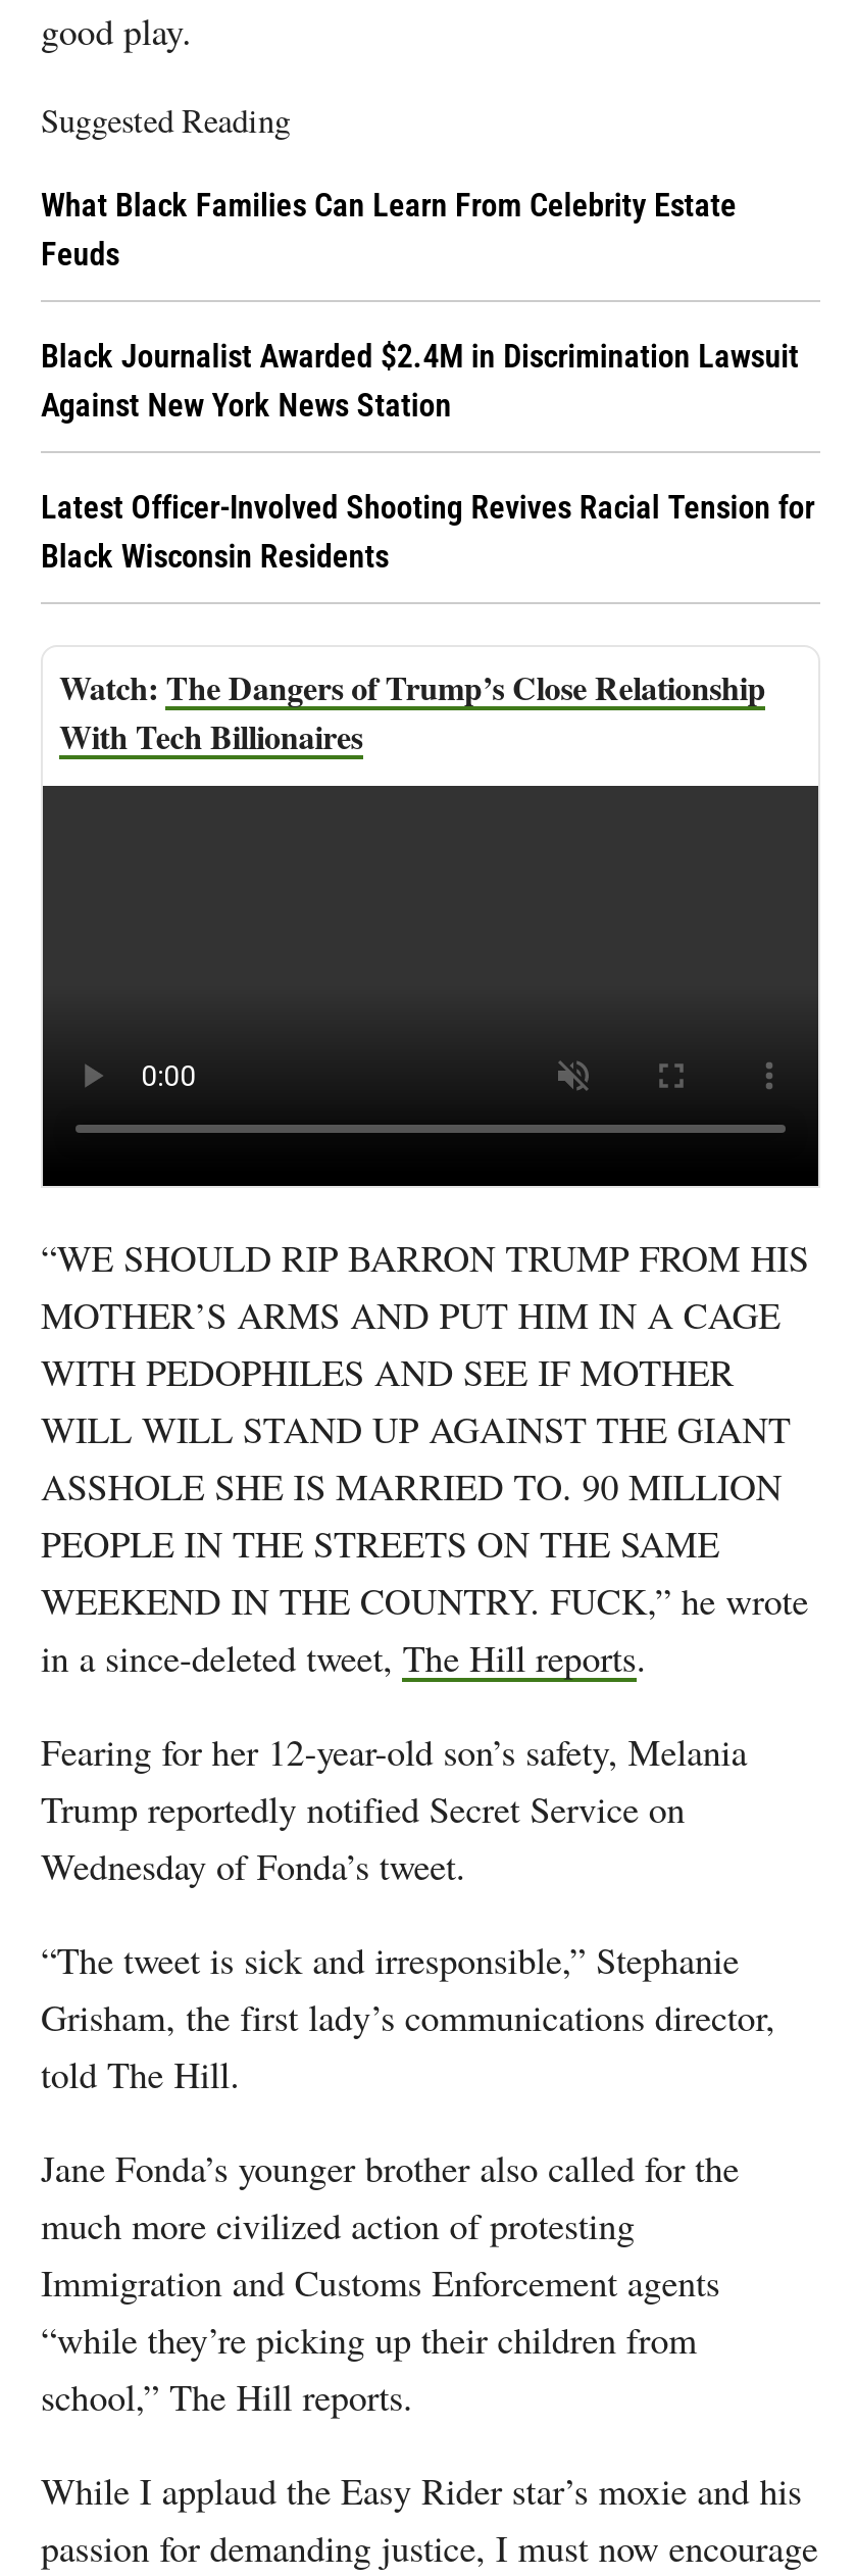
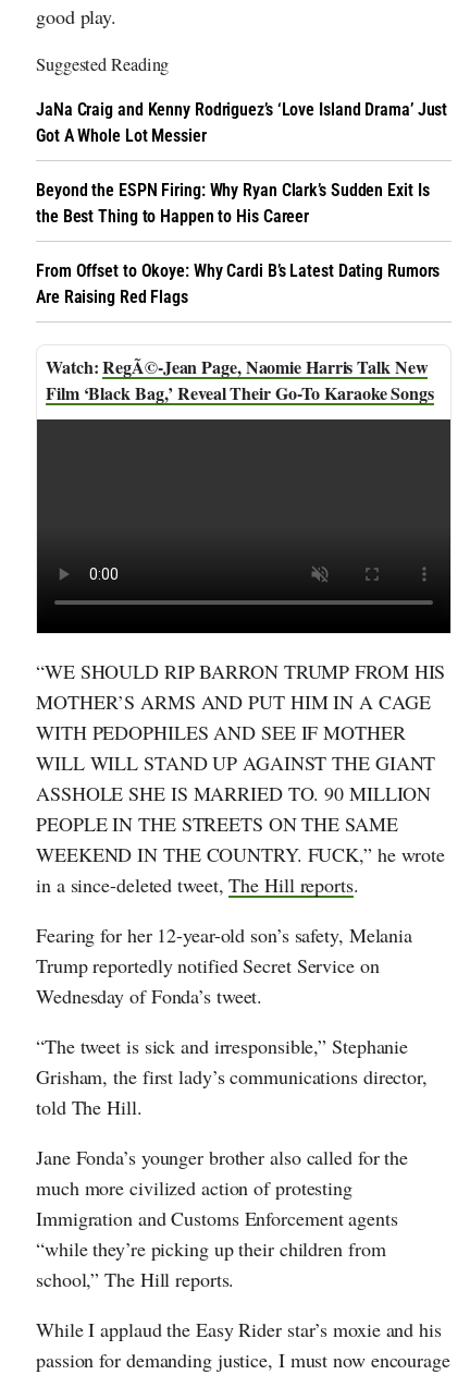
- What Black Families Can Learn From Celebrity Estate
- Feuds
+ JaNa Craig and Kenny Rodriguez’s ‘Love Island Drama’ Just
+ Got A Whole Lot Messier

- Black Journalist Awarded $2.4M in Discrimination Lawsuit
- Against New York News Station
+ Beyond the ESPN Firing: Why Ryan Clark’s Sudden Exit Is
+ the Best Thing to Happen to His Career

- Latest Officer-Involved Shooting Revives Racial Tension for
- Black Wisconsin Residents
+ From Offset to Okoye: Why Cardi B’s Latest Dating Rumors
+ Are Raising Red Flags

- The Dangers of Trump’s Close Relationship
- With Tech Billionaires
+ RegÃ©-Jean Page, Naomie Harris Talk New
+ Film ‘Black Bag,’ Reveal Their Go-To Karaoke Songs
